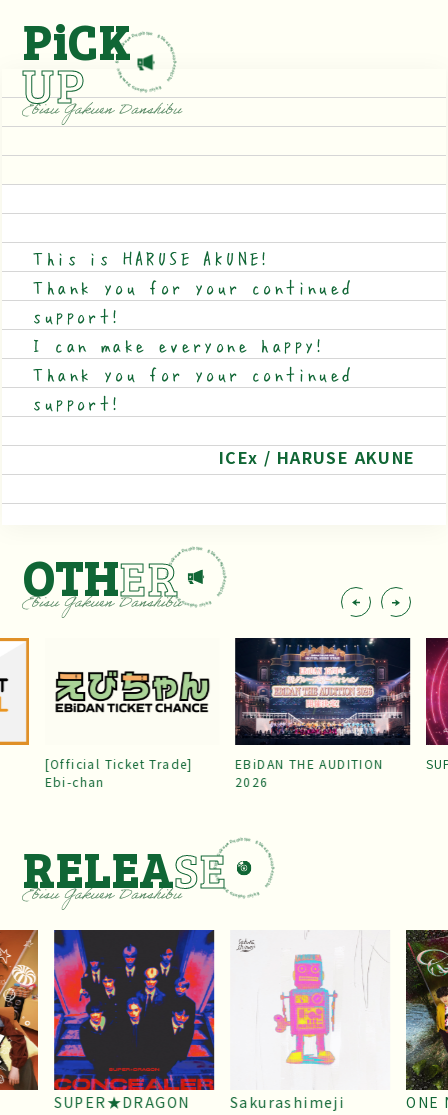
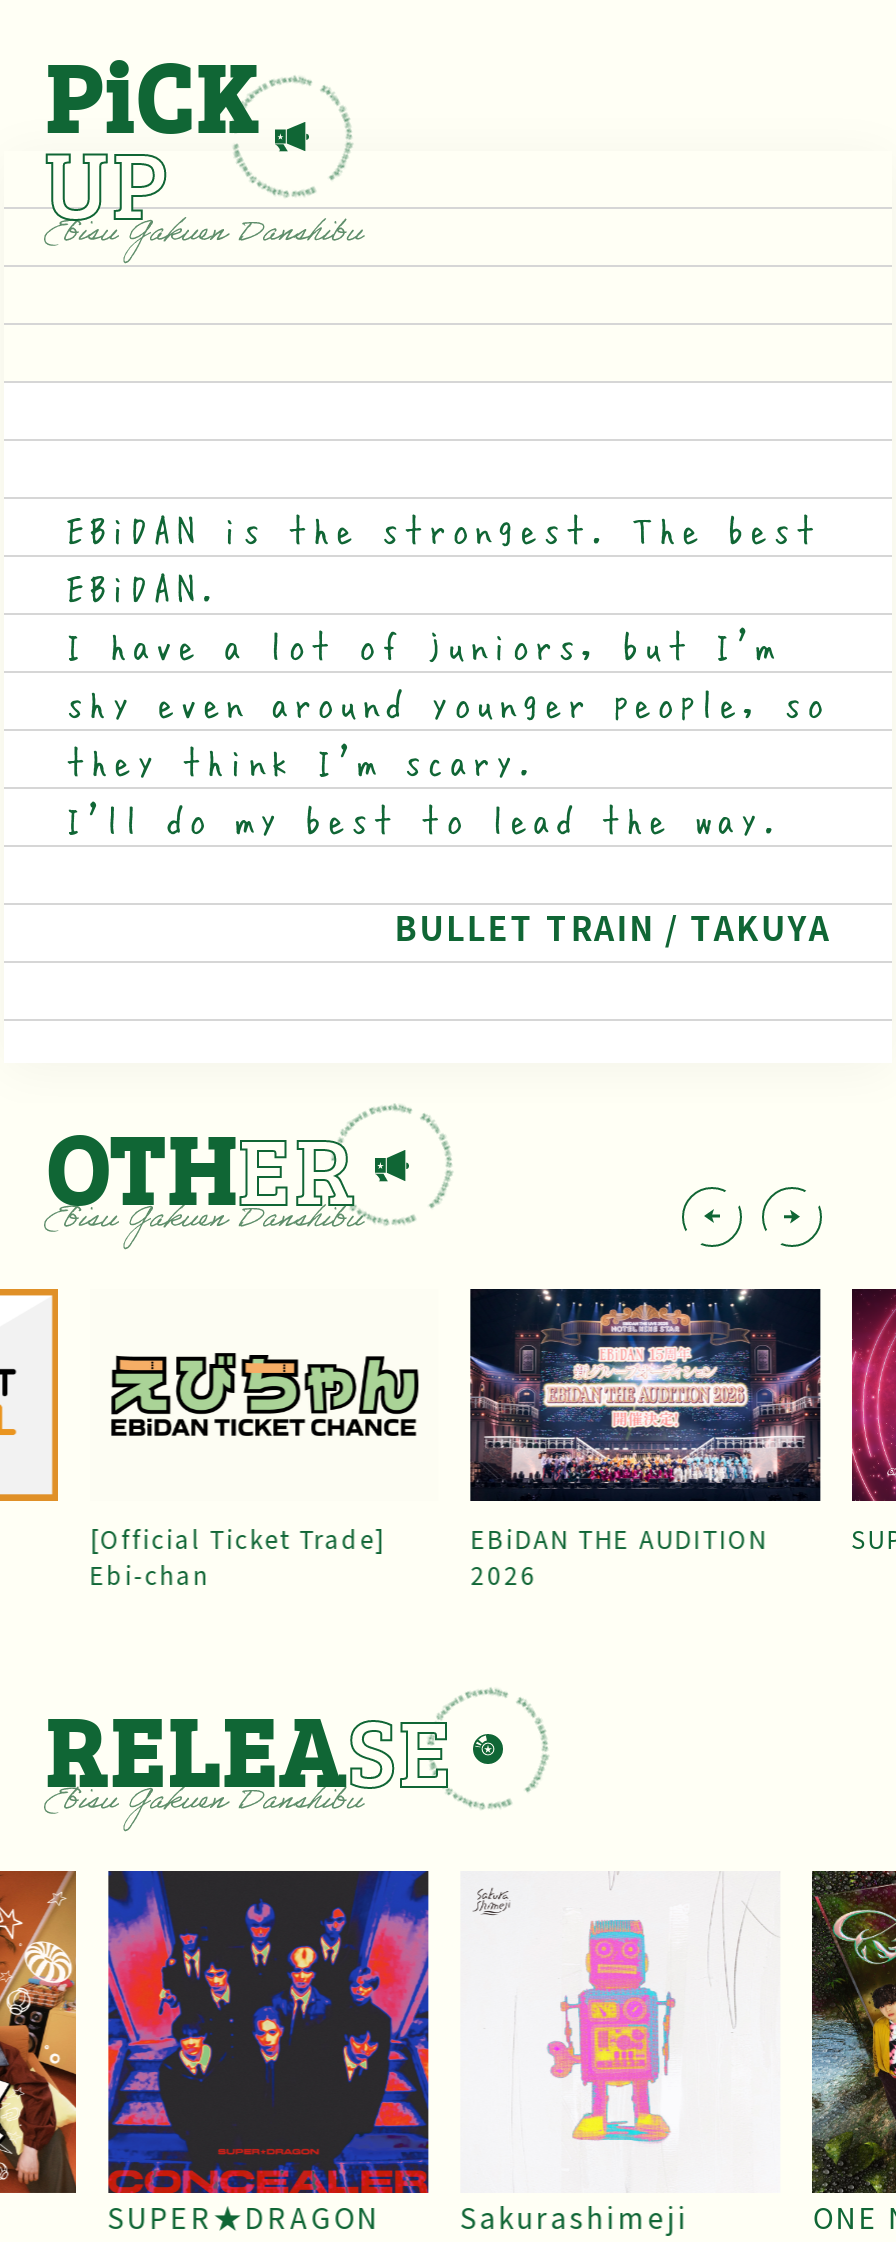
- This is HARUSE AKUNE!
- Thank you for your continued
- support!
- I can make everyone happy!
- Thank you for your continued
- support!
+ EBiDAN is the strongest. The best
+ EBiDAN.
+ I have a lot of juniors, but I'm
+ shy even around younger people, so
+ they think I'm scary.
+ I'll do my best to lead the way.

- ICEx / HARUSE AKUNE
+ BULLET TRAIN / TAKUYA
